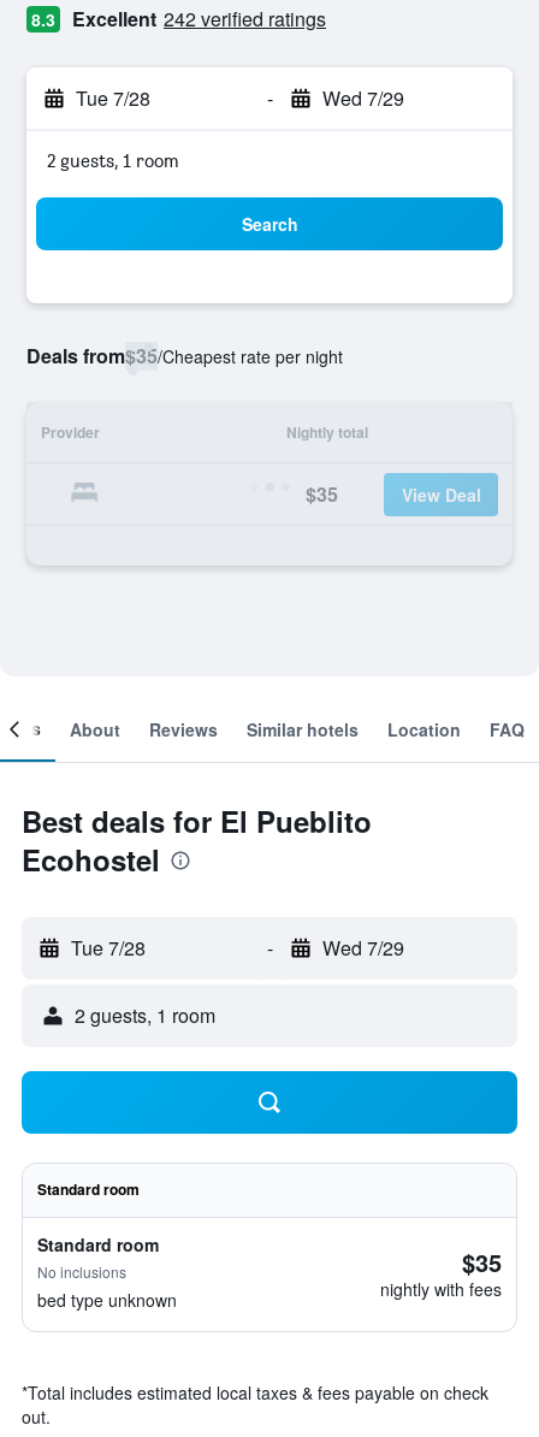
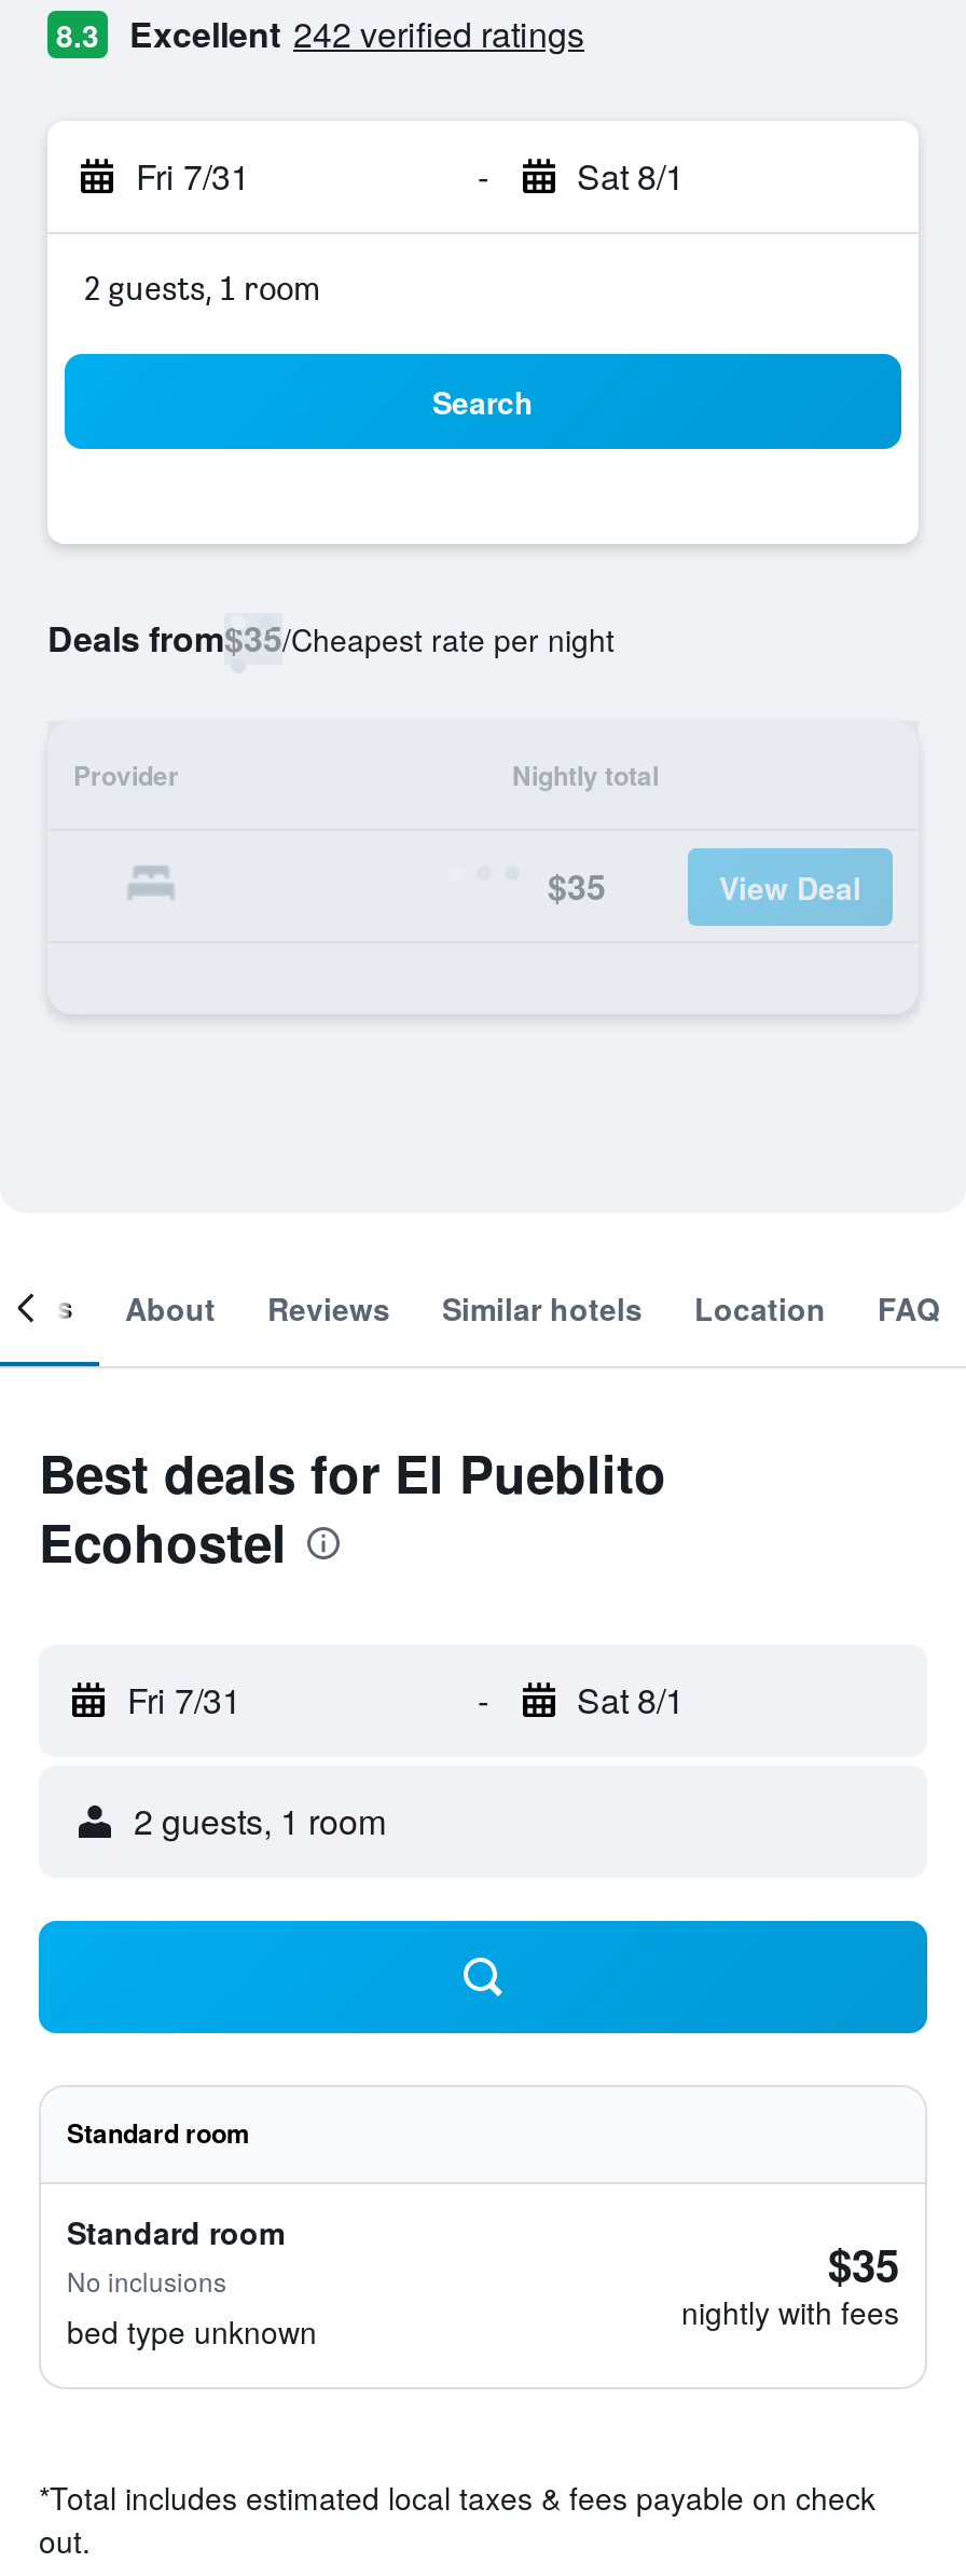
- Tue 7/28
+ Fri 7/31

- Wed 7/29
+ Sat 8/1

- Tue 7/28
+ Fri 7/31

- Wed 7/29
+ Sat 8/1
